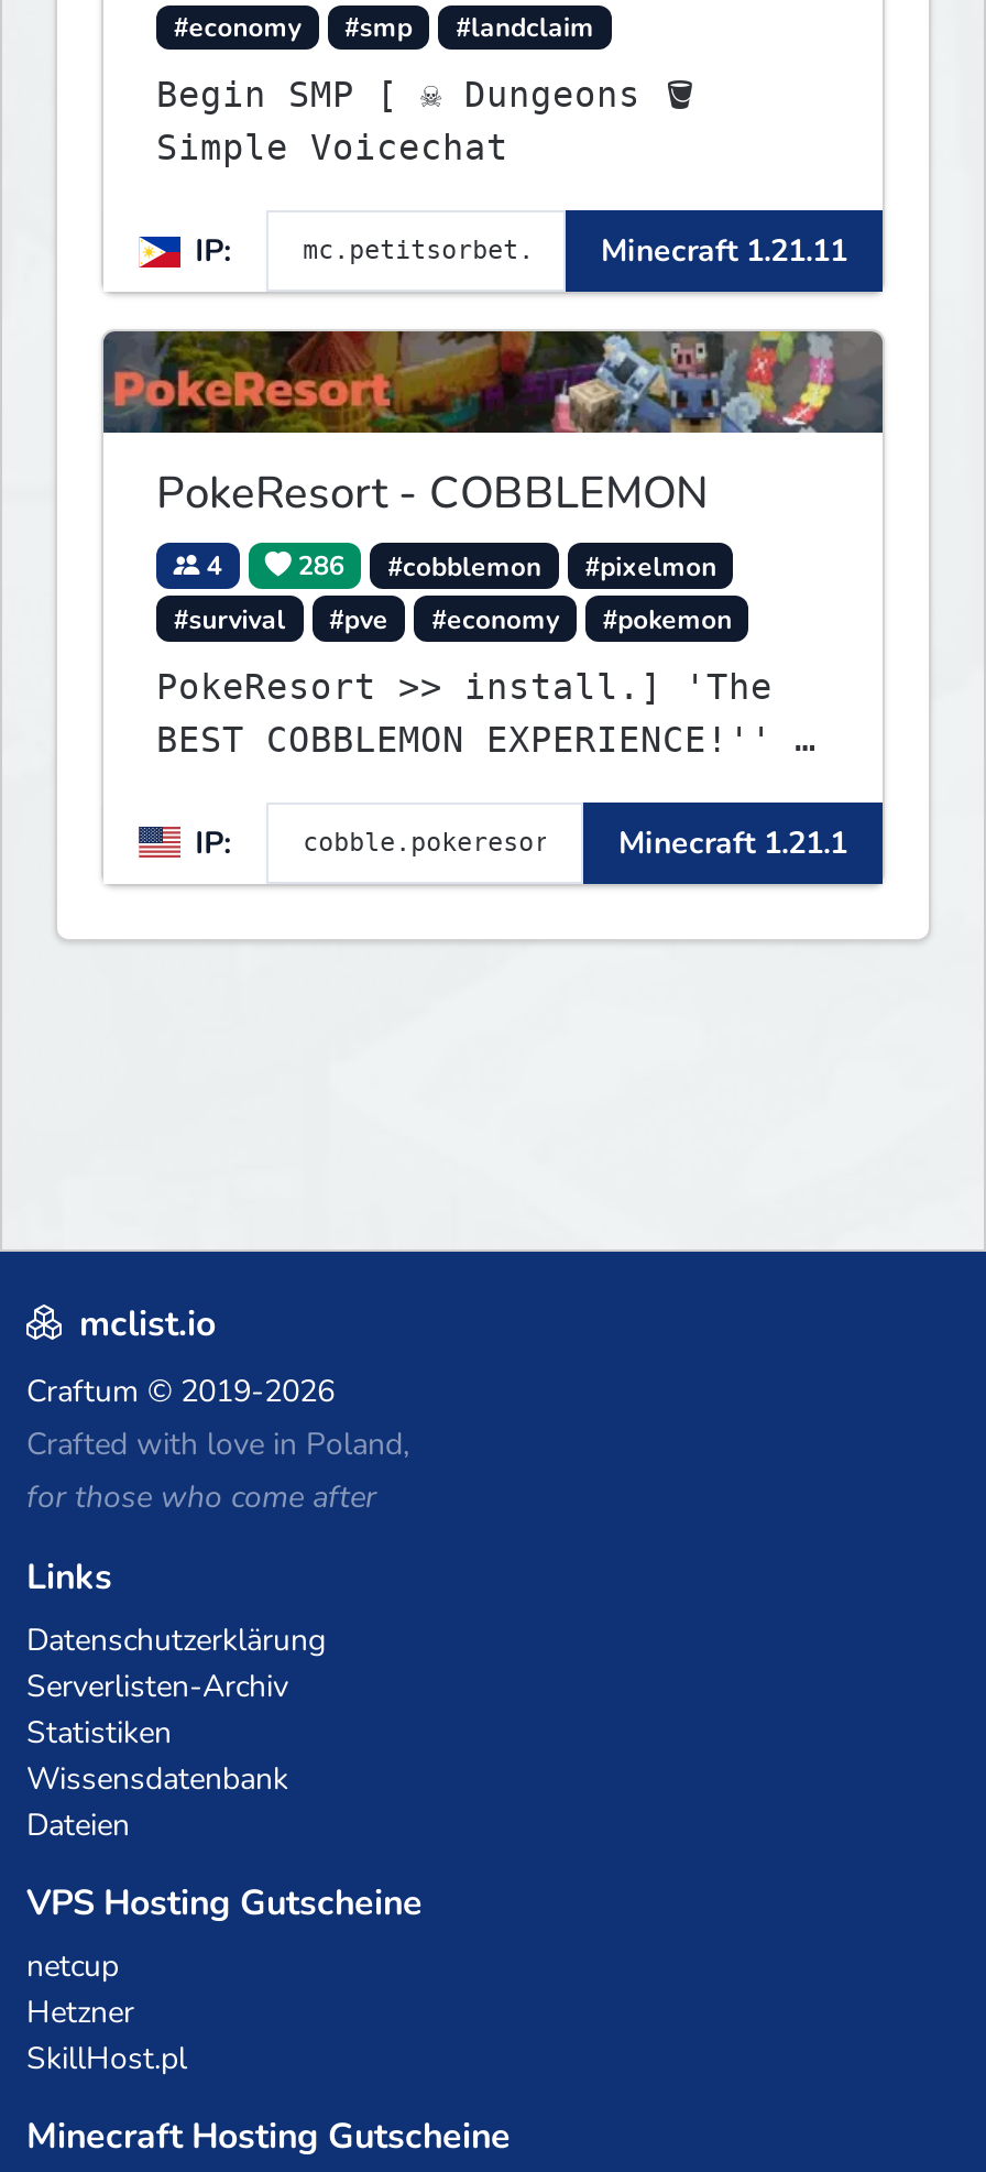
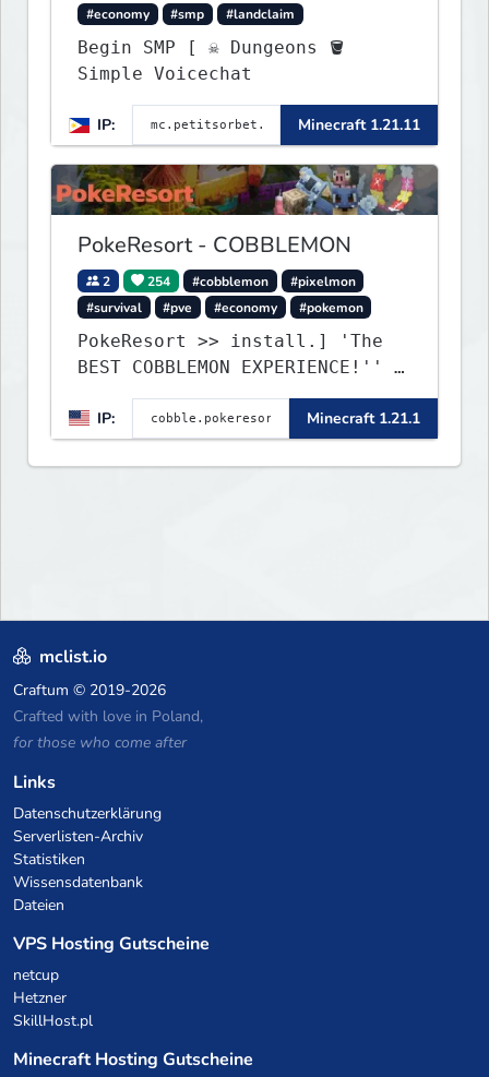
- 4
+ 2

- 286
+ 254
